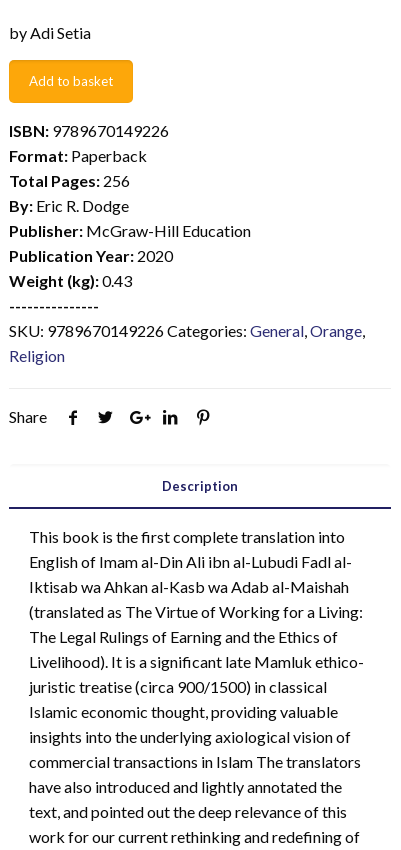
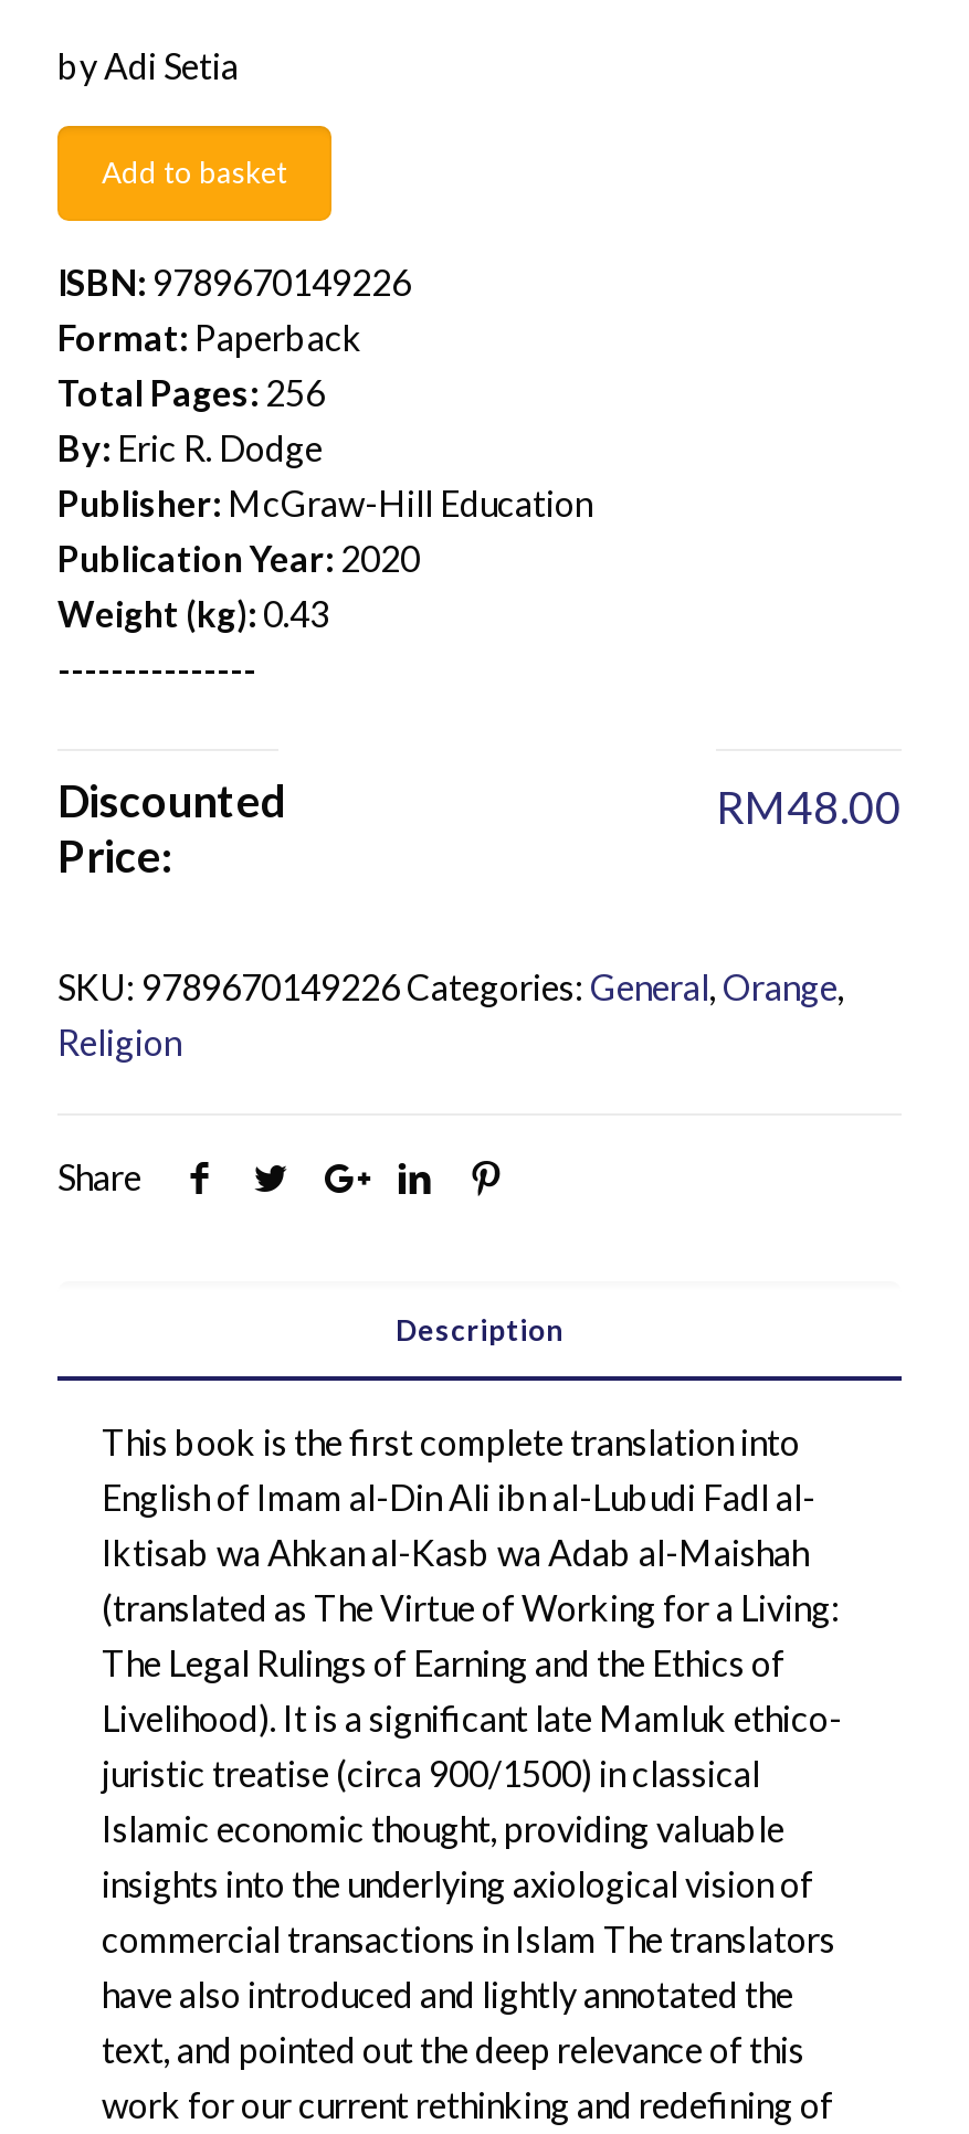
+ Discounted
+ Price:

+ RM48.00
